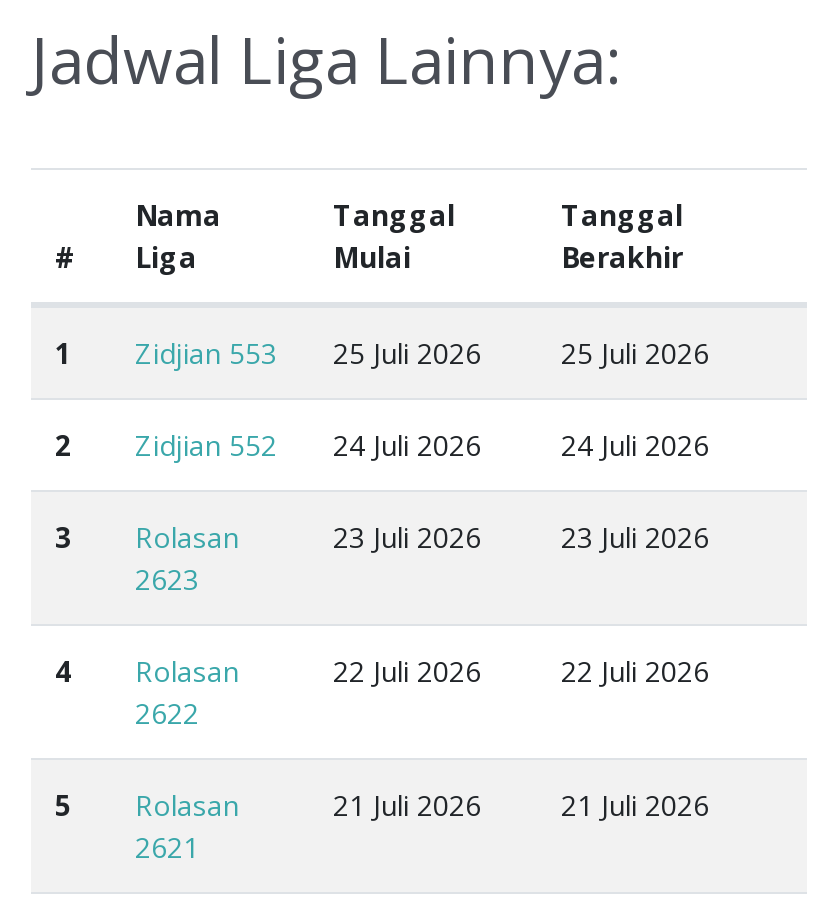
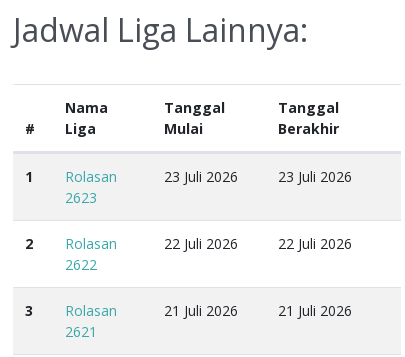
- Zidjian 553
- 25 Juli 2026
- 25 Juli 2026
- 2
- Zidjian 552
- 24 Juli 2026
- 24 Juli 2026
- 3

- 4 Rolasan
+ 2 Rolasan

- 5 Rolasan
+ 3 Rolasan
